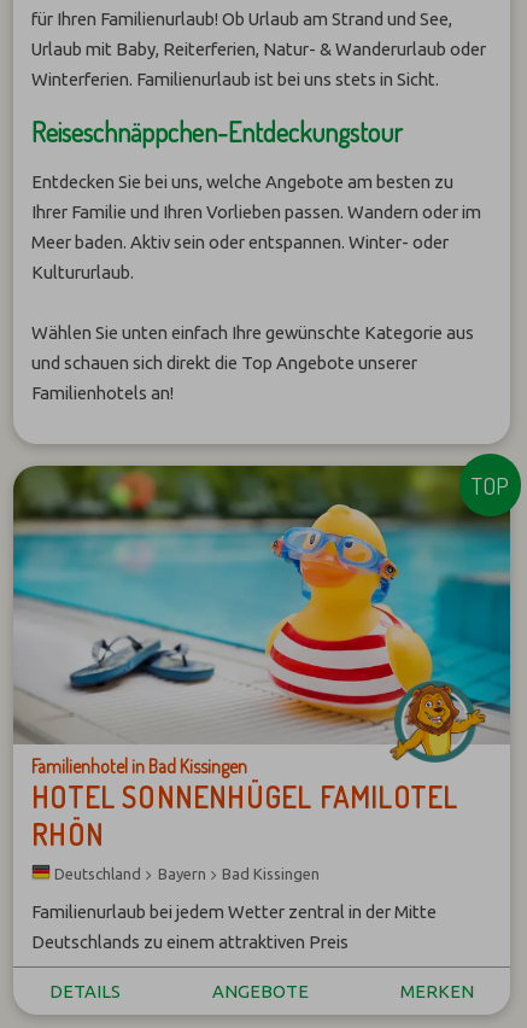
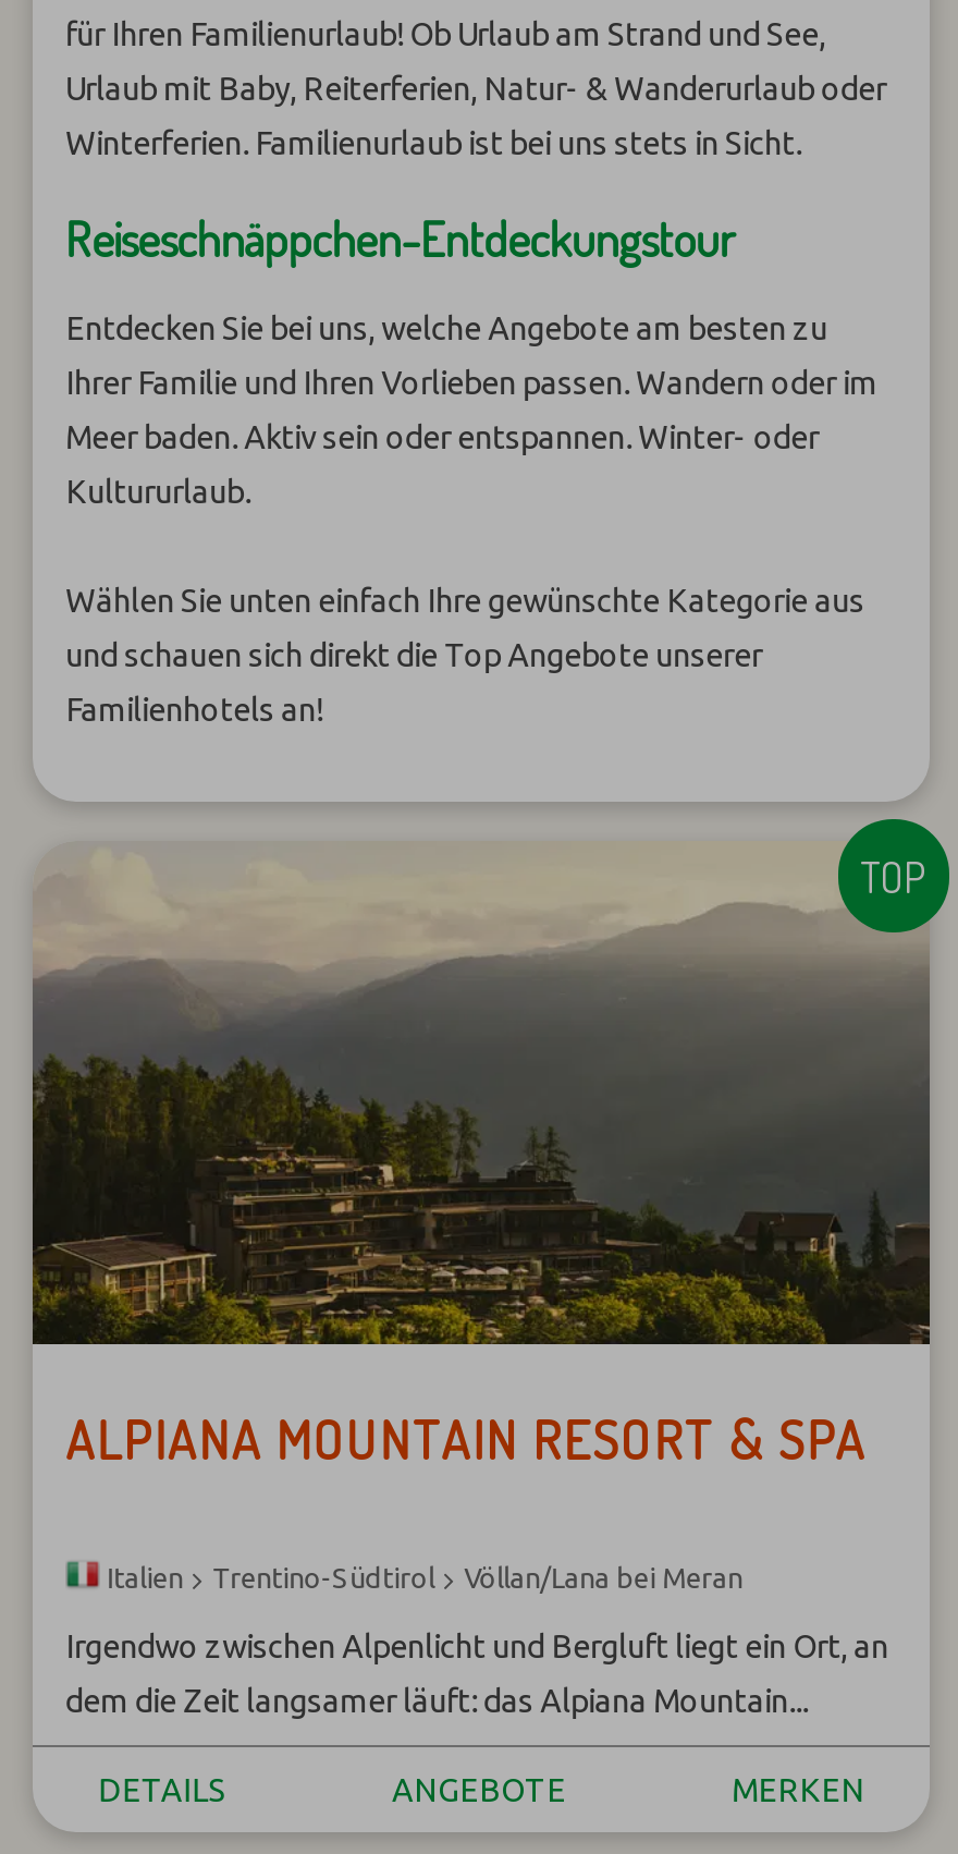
- [image]
- Familienhotel in Bad Kissingen
- HOTEL SONNENHÜGEL FAMILOTEL
- RHÖN
- Deutschland
- Bayern
- Bad Kissingen
- Familienurlaub bei jedem Wetter zentral in der Mitte
- Deutschlands zu einem attraktiven Preis
+ [image]
+ ALPIANA MOUNTAIN RESORT & SPA
+ Italien
+ Trentino-Südtirol
+ Völlan/Lana bei Meran
+ Irgendwo zwischen Alpenlicht und Bergluft liegt ein Ort, an
+ dem die Zeit langsamer läuft: das Alpiana Mountain...
